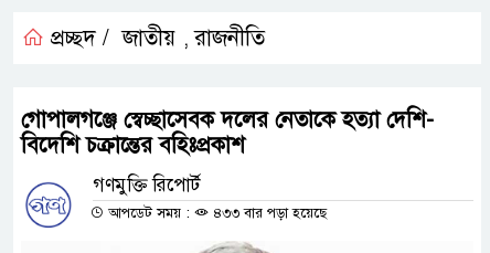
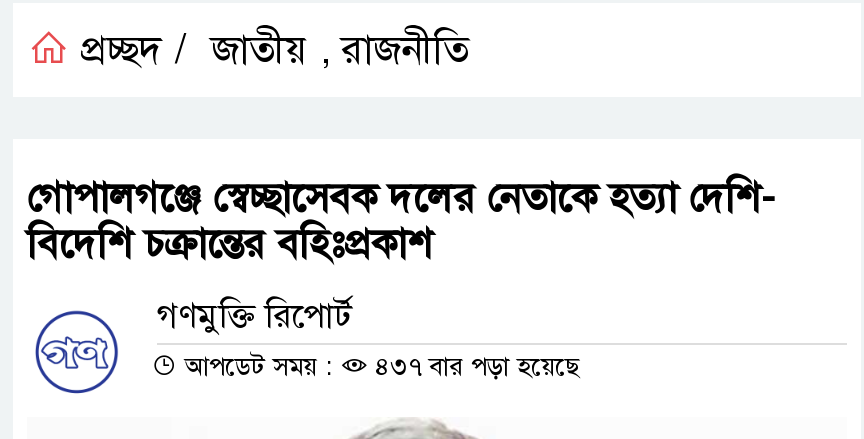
- আপডেট সময় : ৪৩৩ বার পড়া হয়েছে
+ আপডেট সময় : ৪৩৭ বার পড়া হয়েছে
